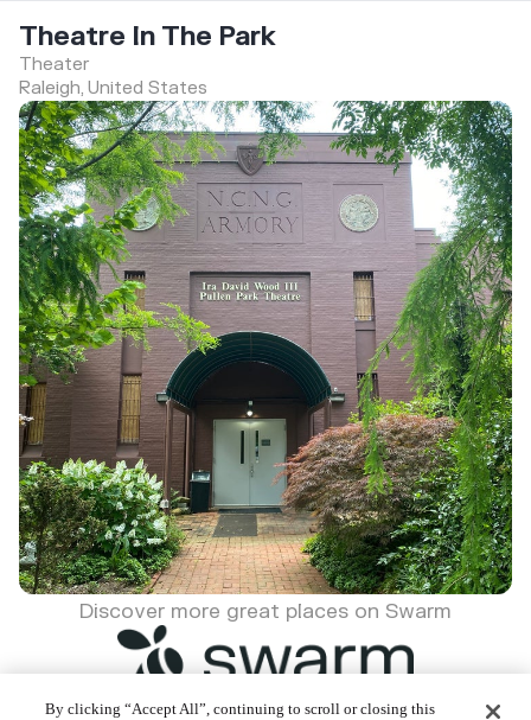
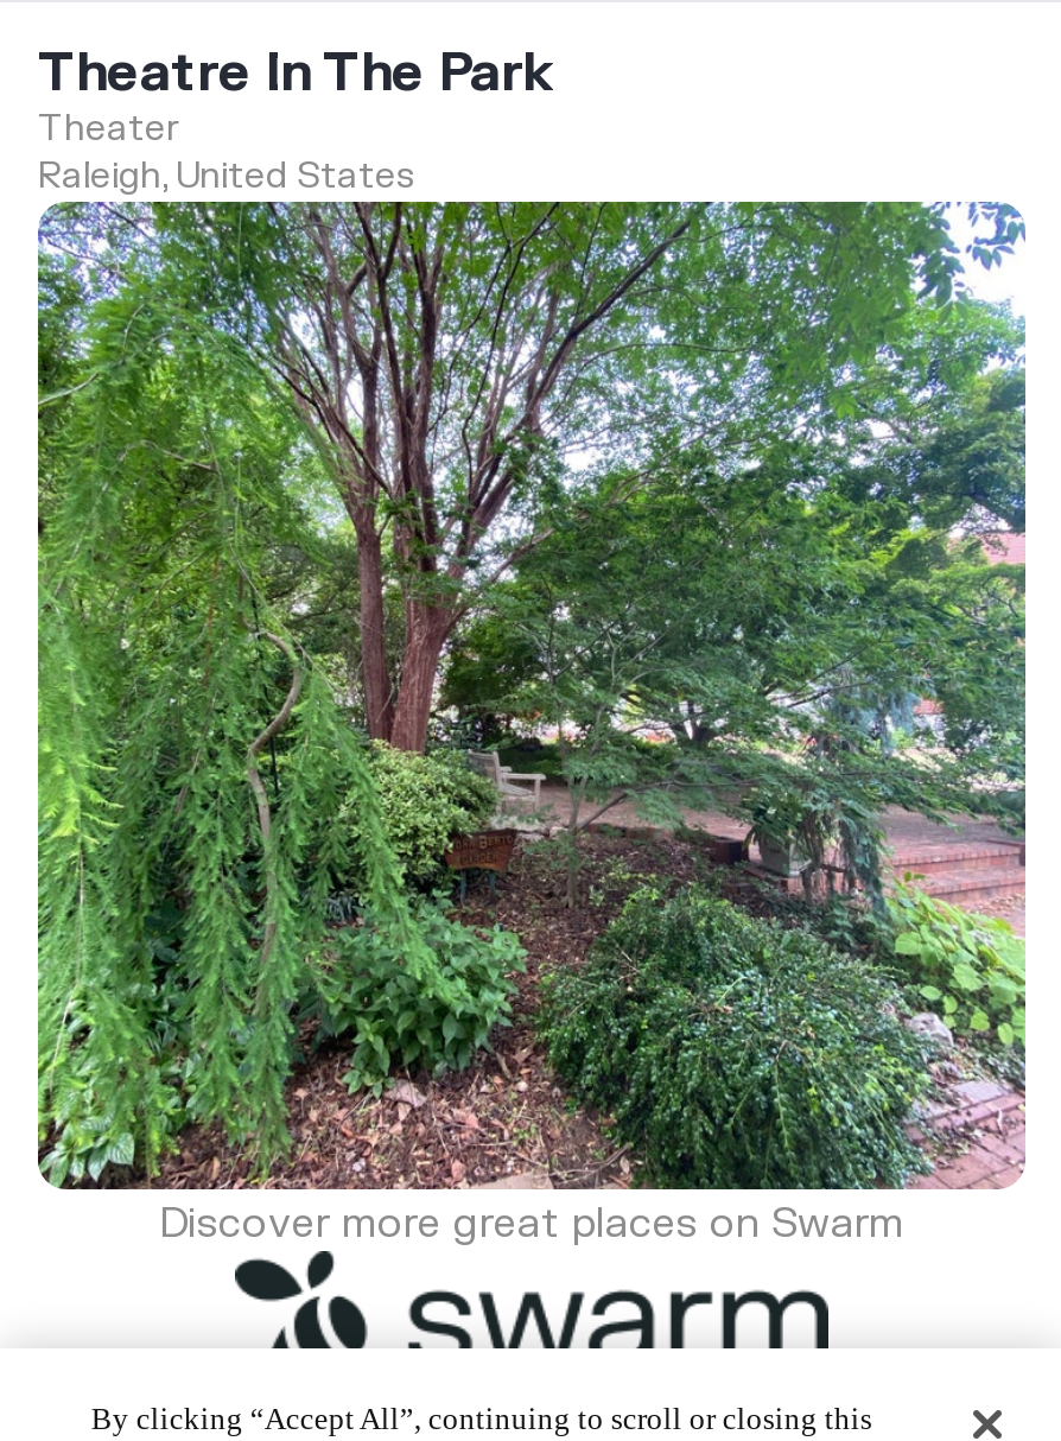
- [image]
+ [image]
